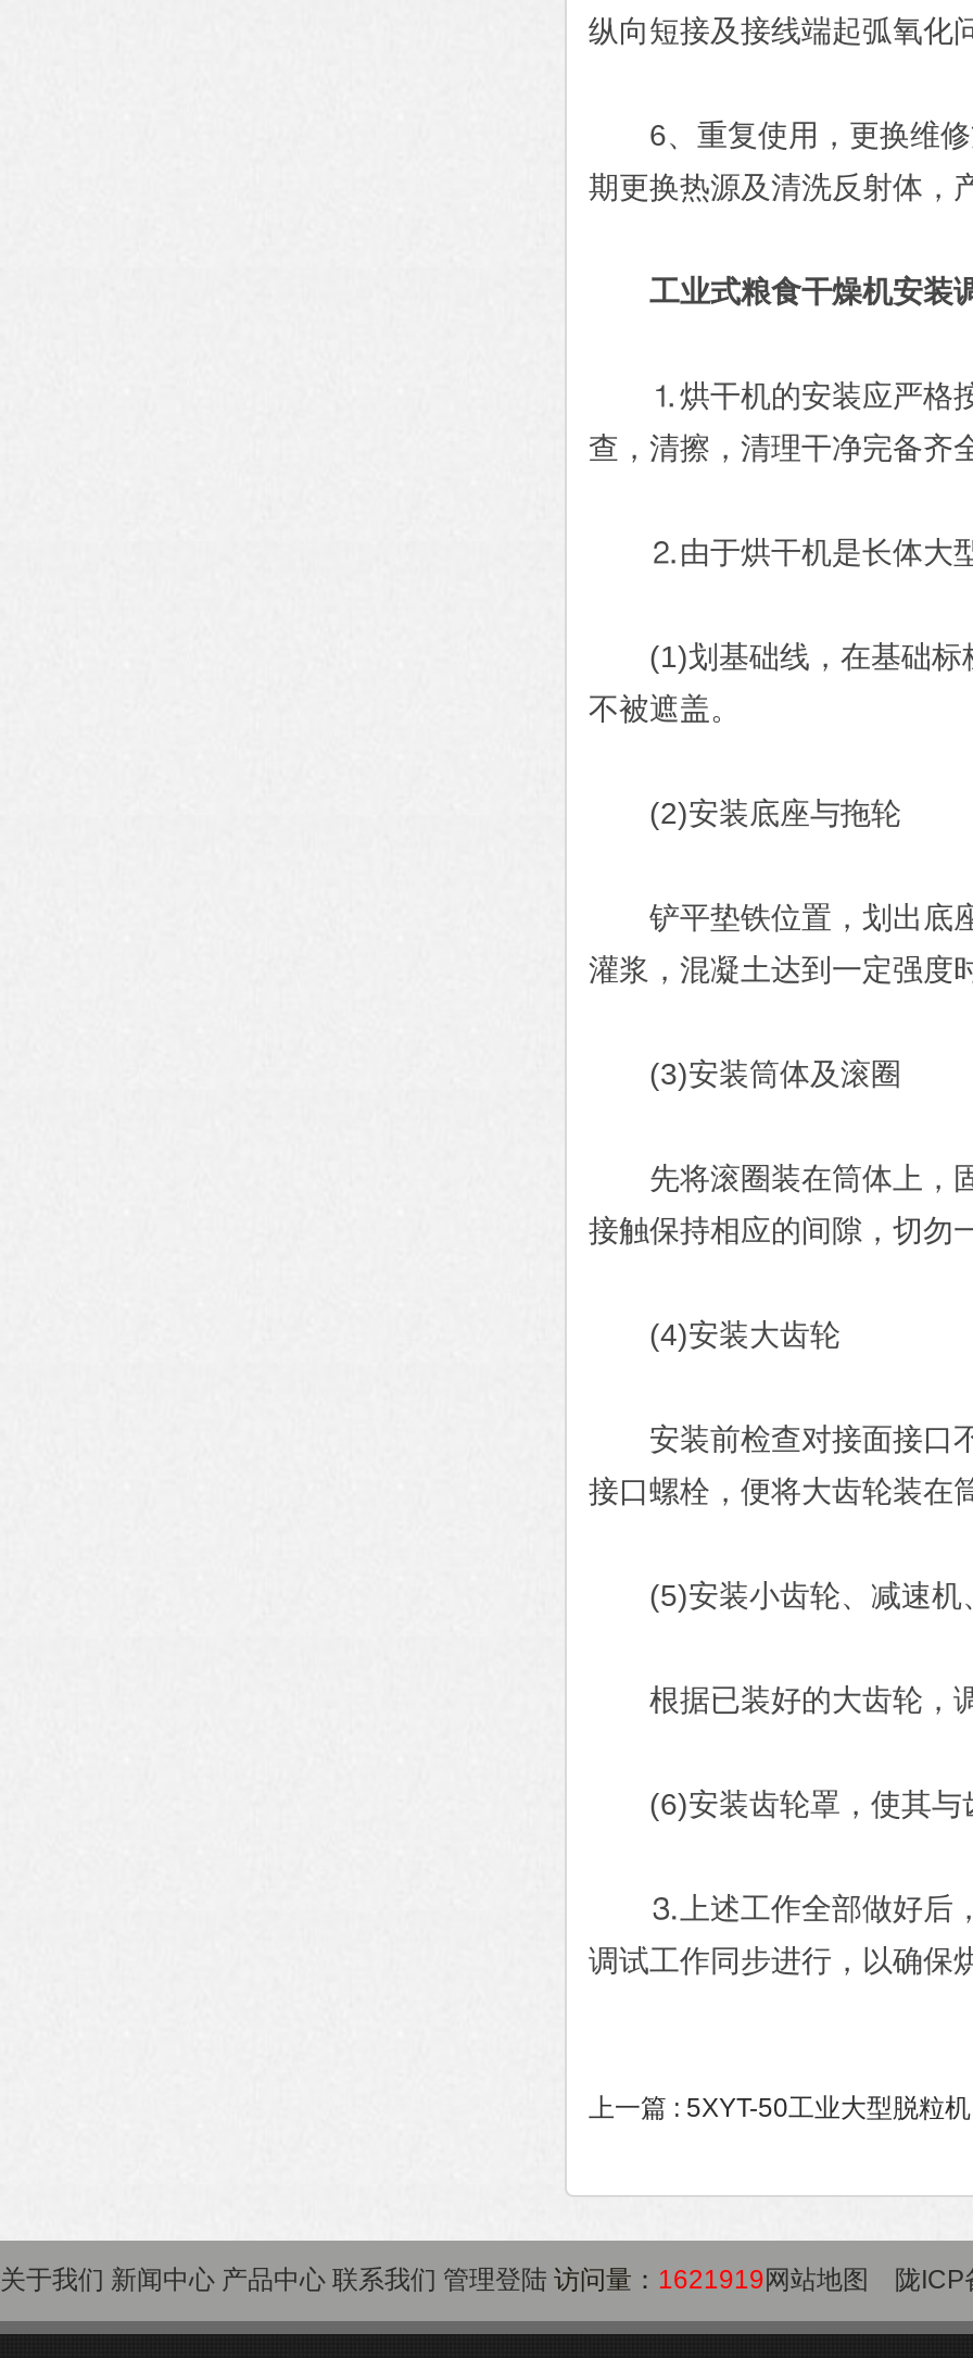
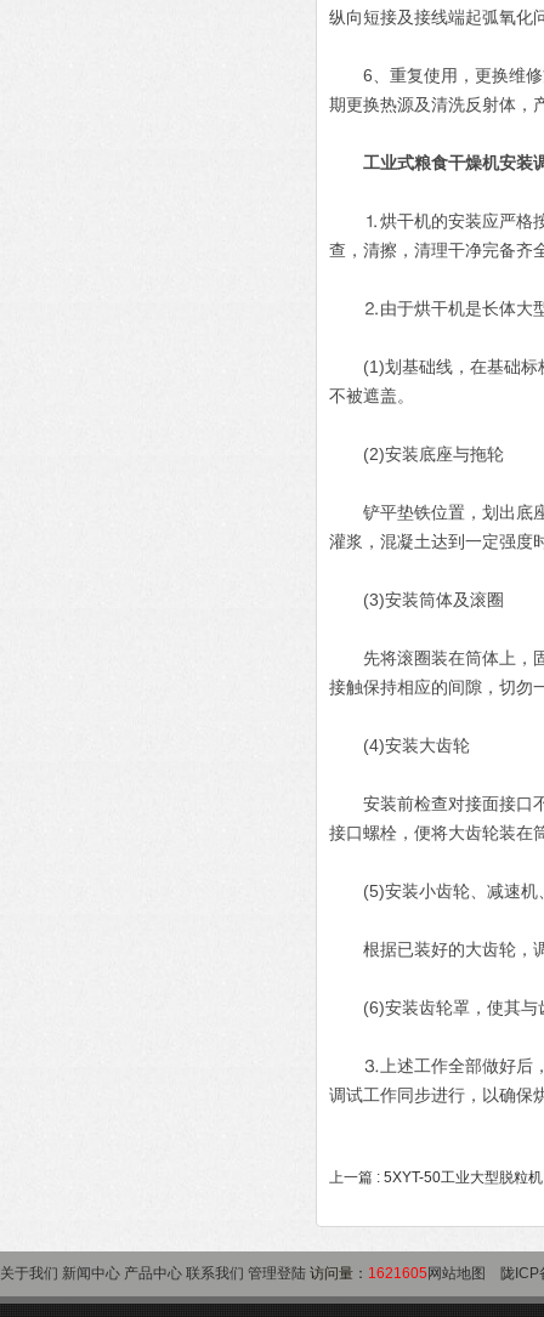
- 关于我们 新闻中心 产品中心 联系我们 管理登陆访问量：1621919网站地图
+ 关于我们 新闻中心 产品中心 联系我们 管理登陆访问量：1621605网站地图
